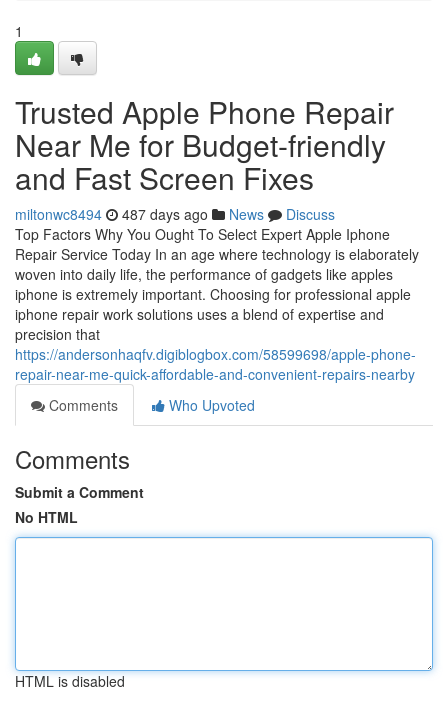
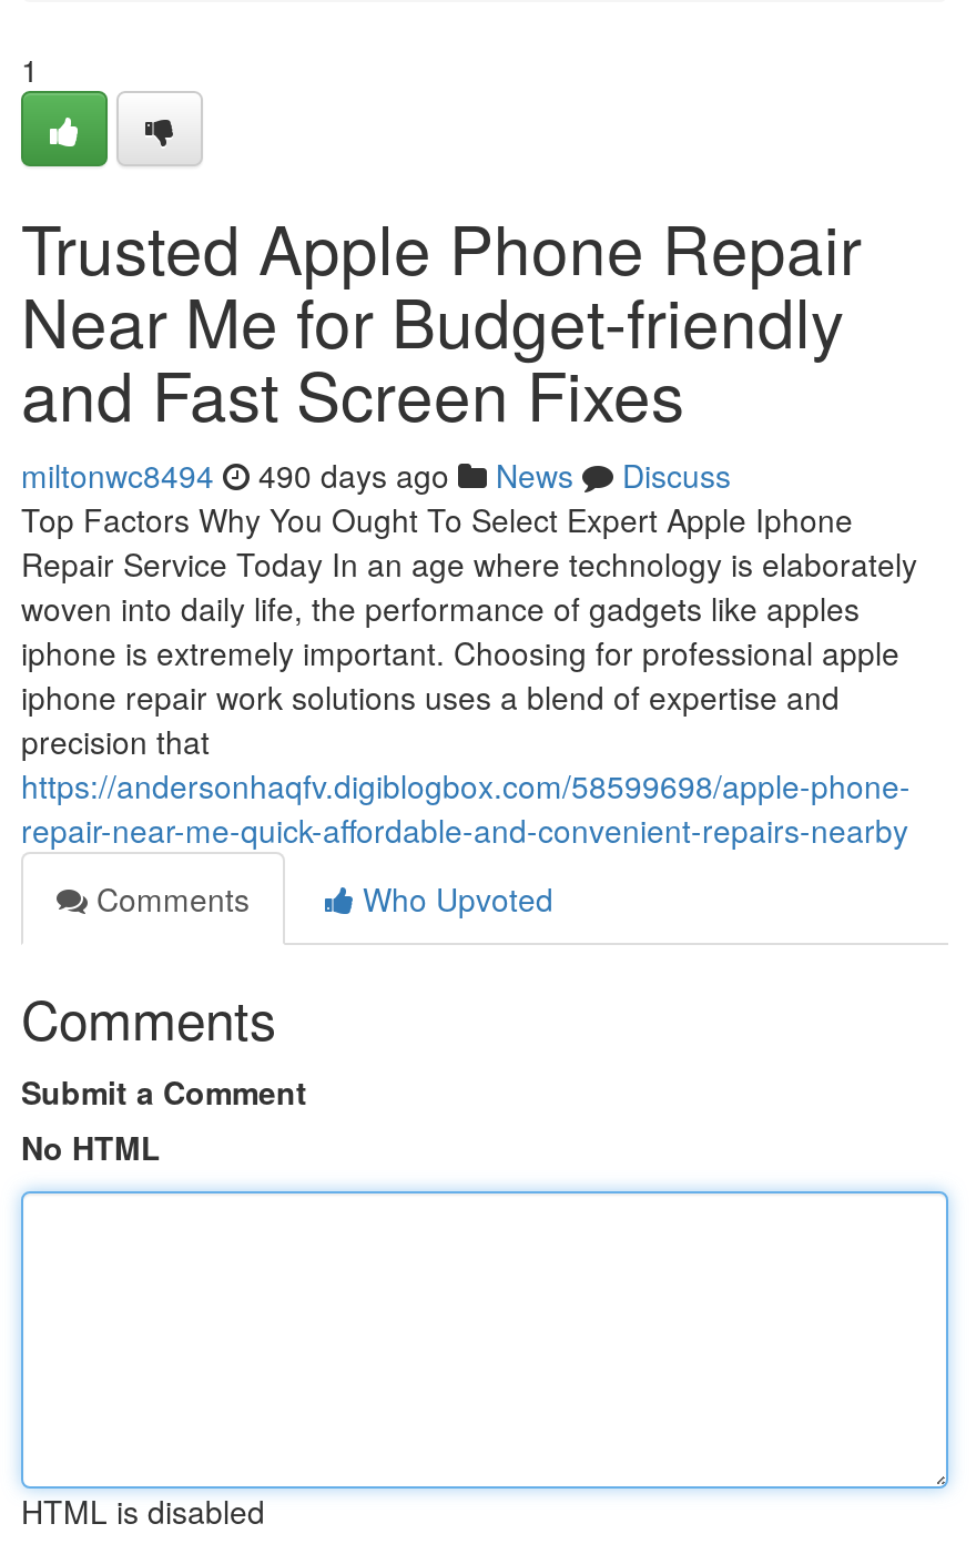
- miltonwc8494 487 days ago News Discuss
+ miltonwc8494 490 days ago News Discuss
